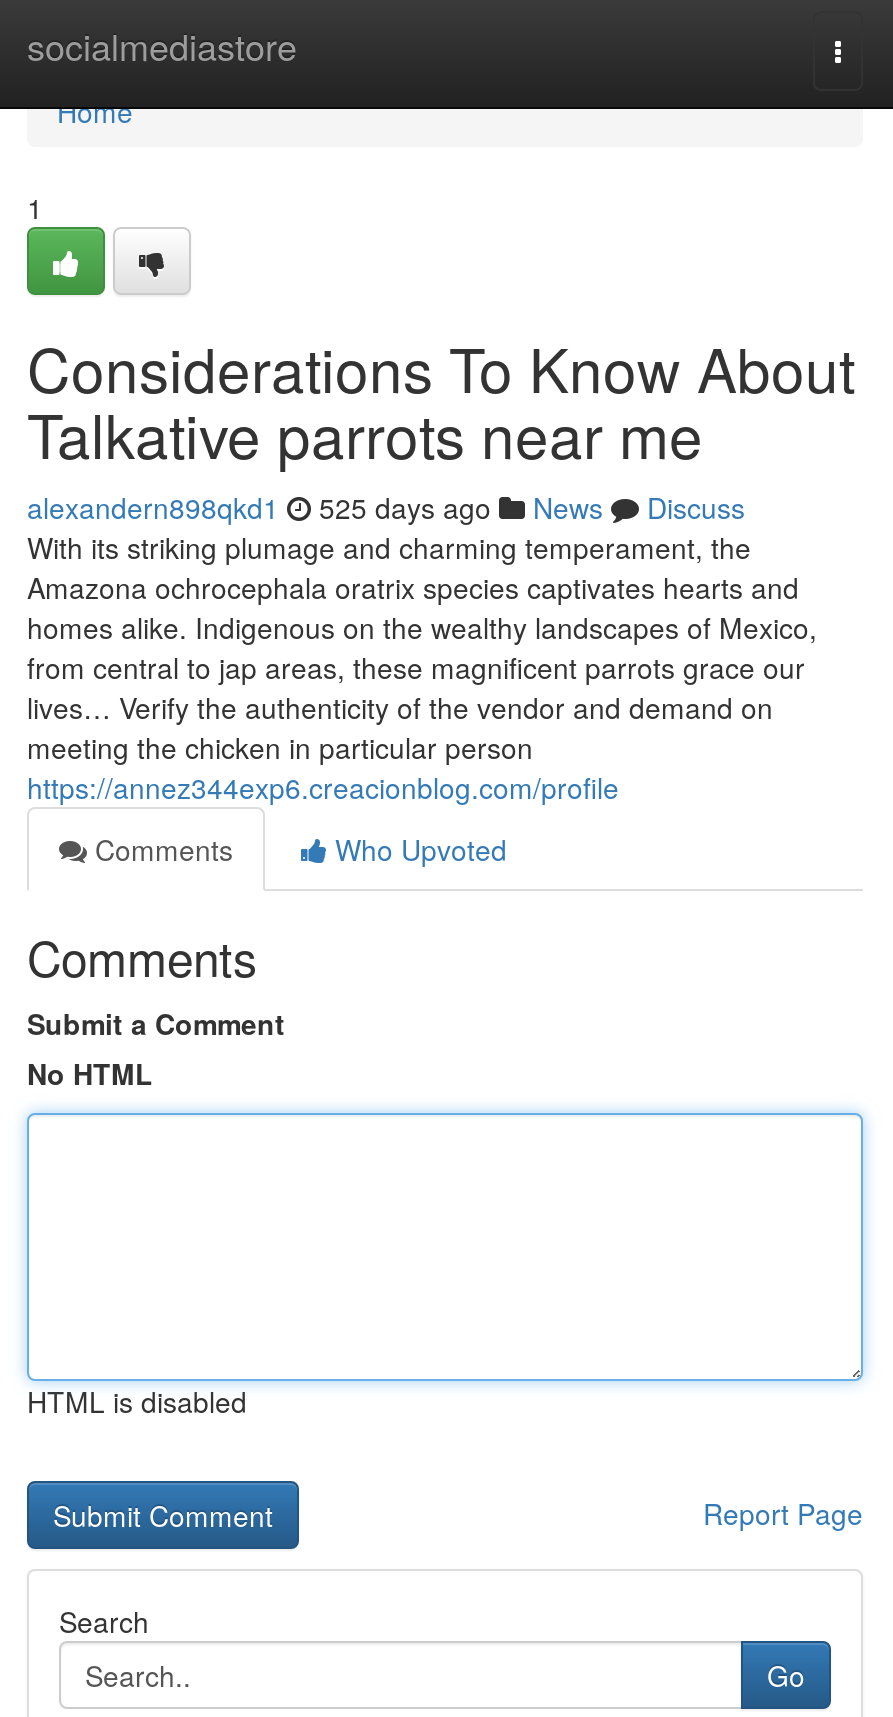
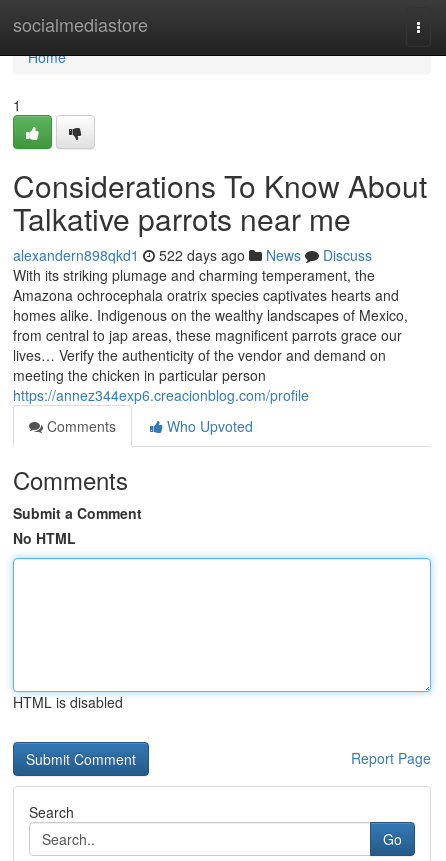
- alexandern898qkd1 525 days ago News Discuss
+ alexandern898qkd1 522 days ago News Discuss
